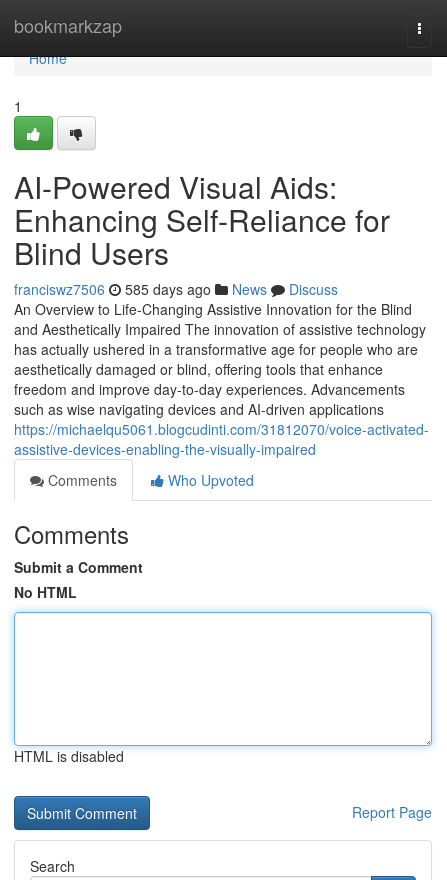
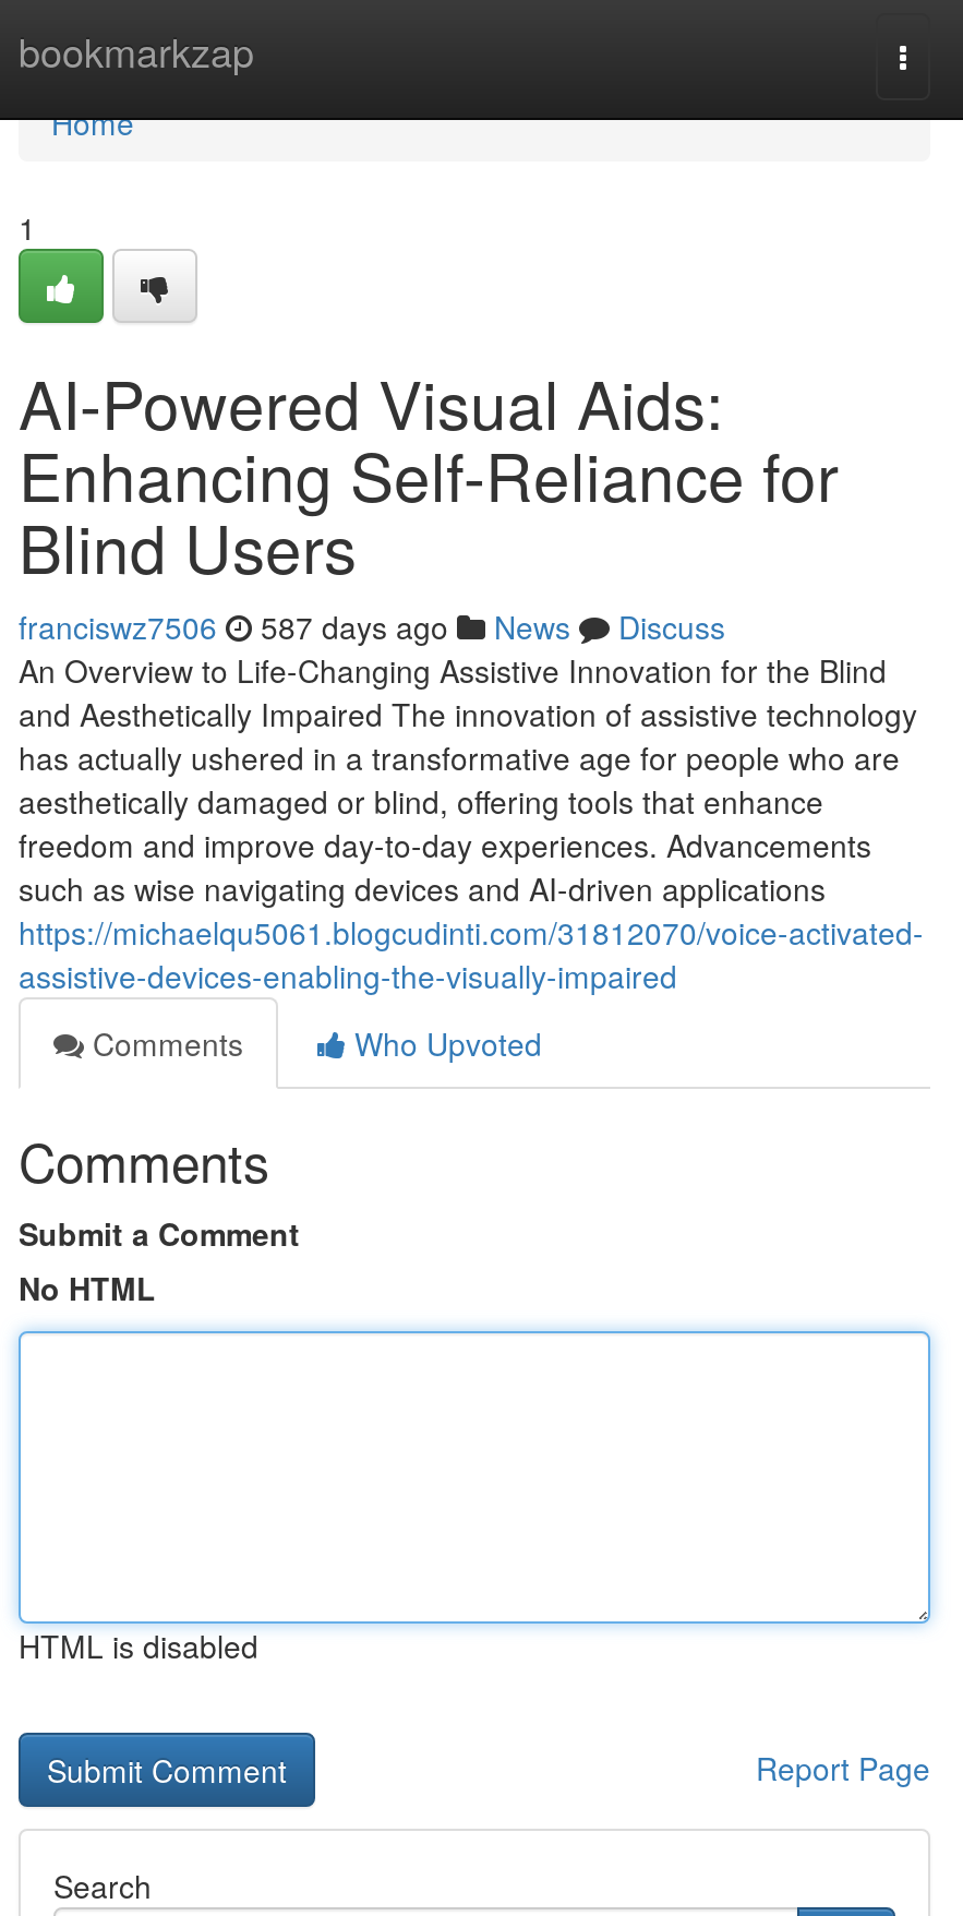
- franciswz7506 585 days ago News Discuss
+ franciswz7506 587 days ago News Discuss
